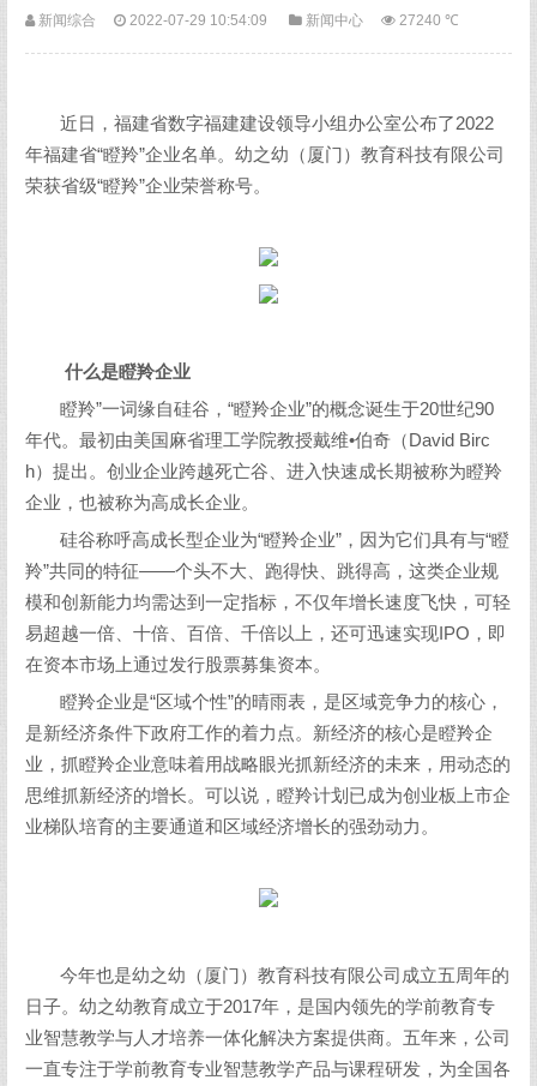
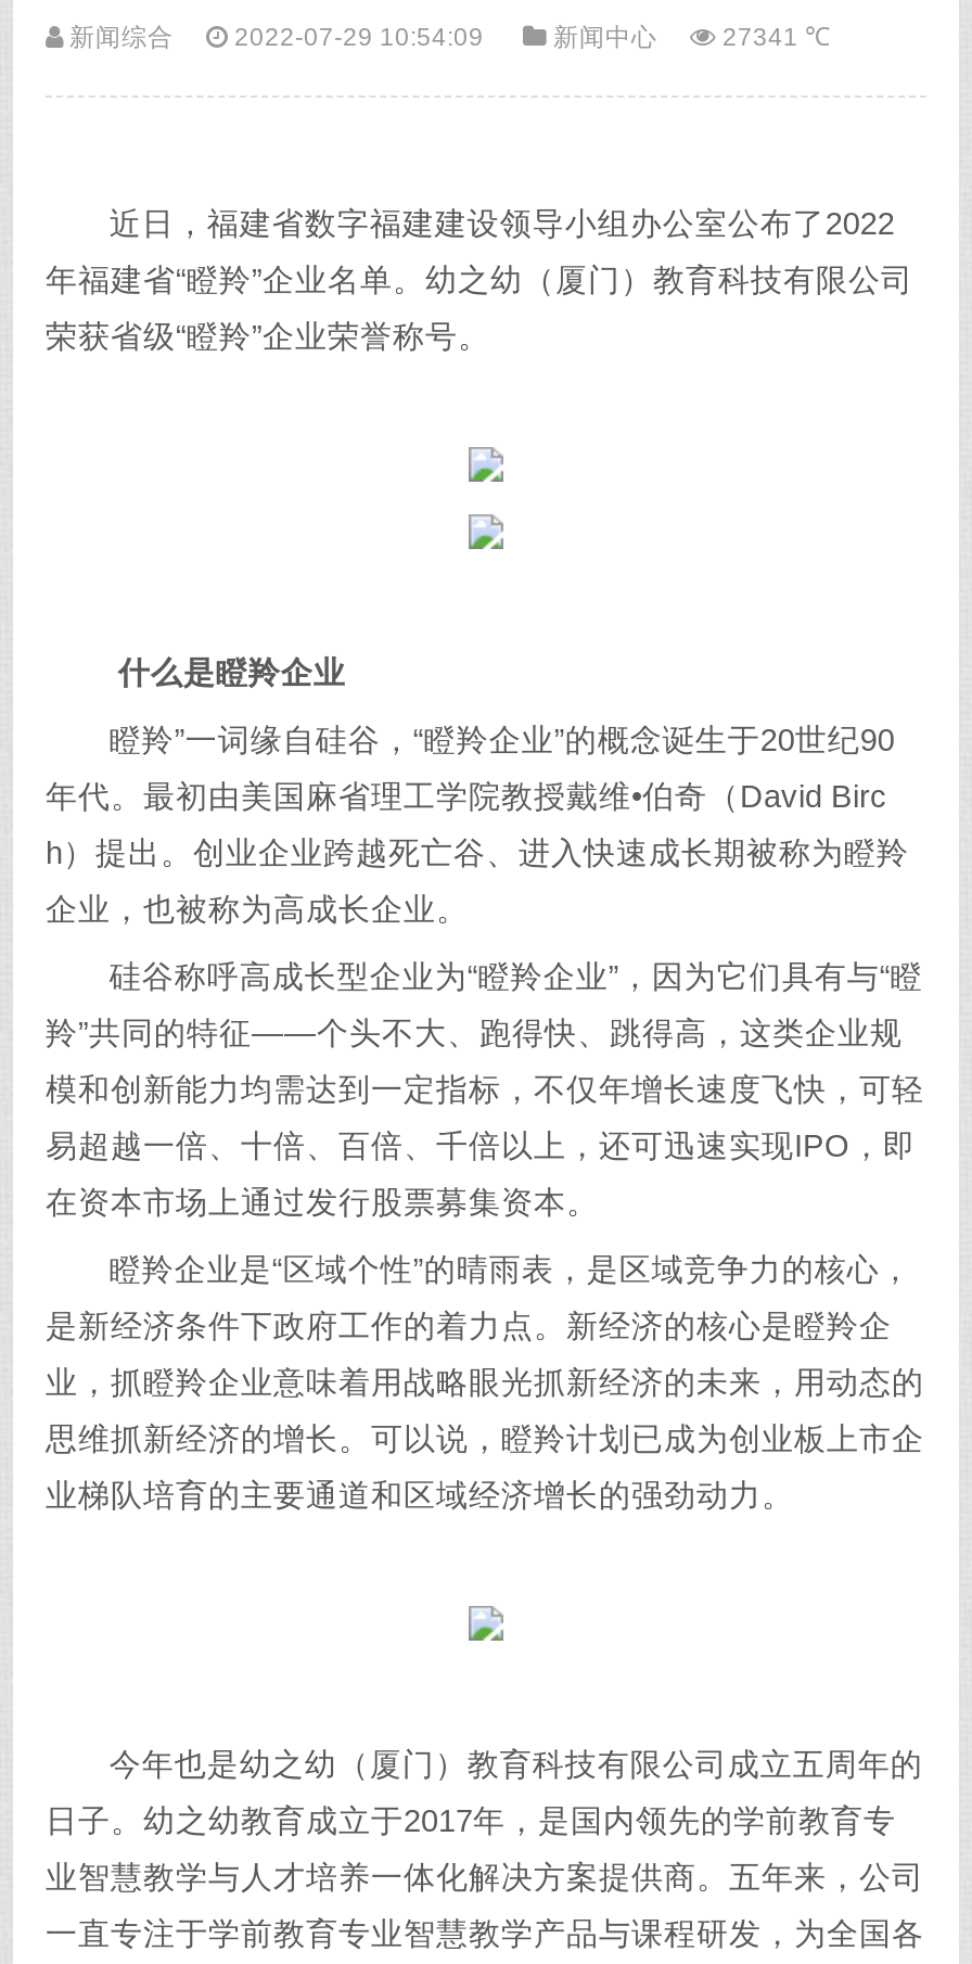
- 27240 ℃
+ 27341 ℃
